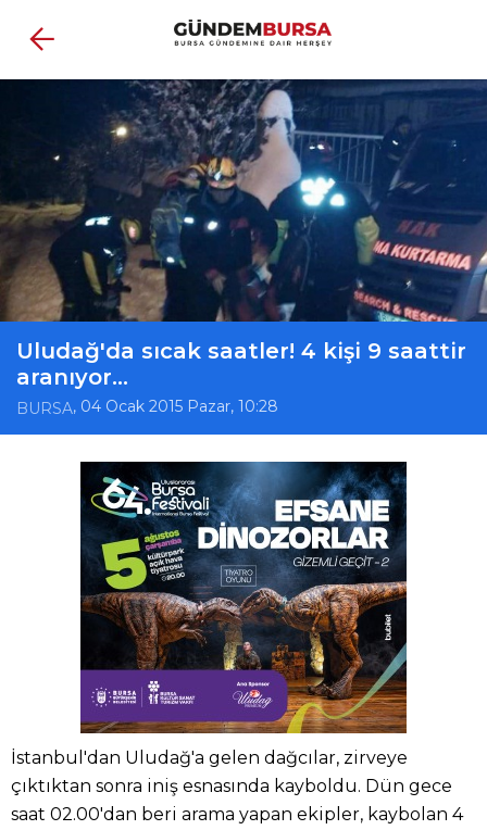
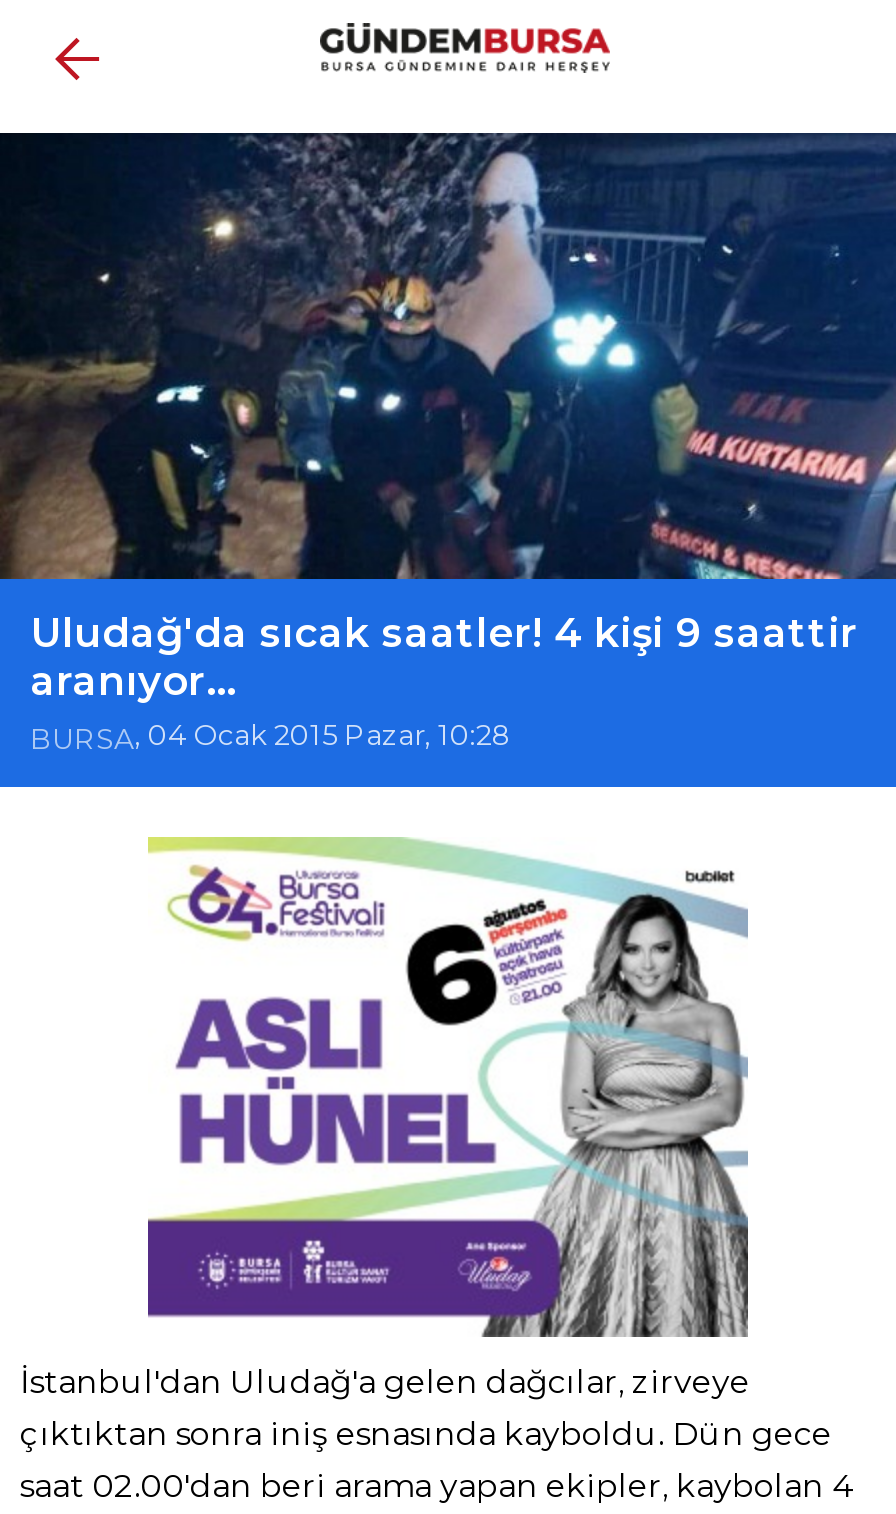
- [image]
+ [image]
